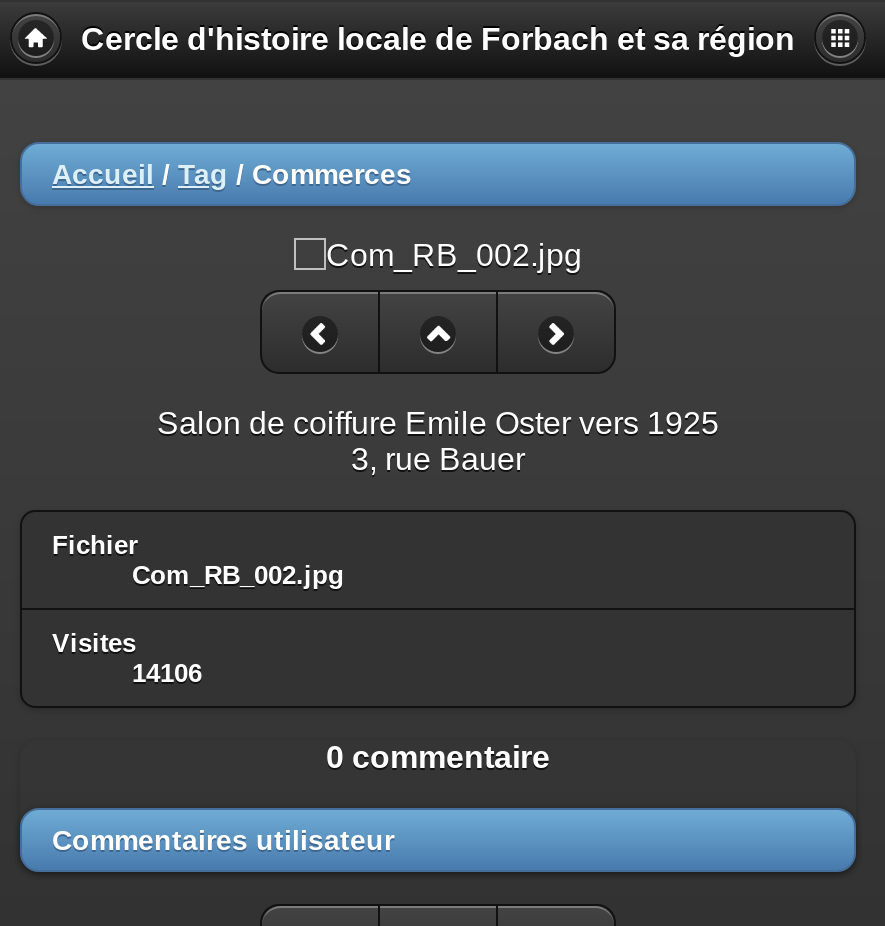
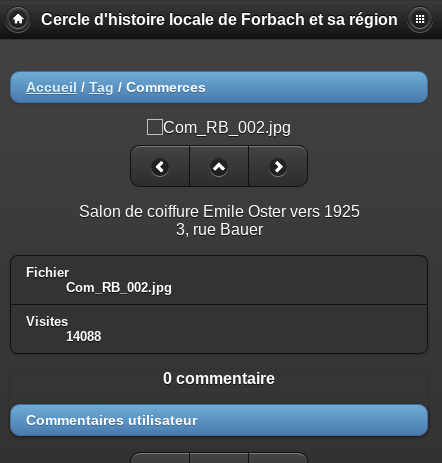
- 14106
+ 14088
